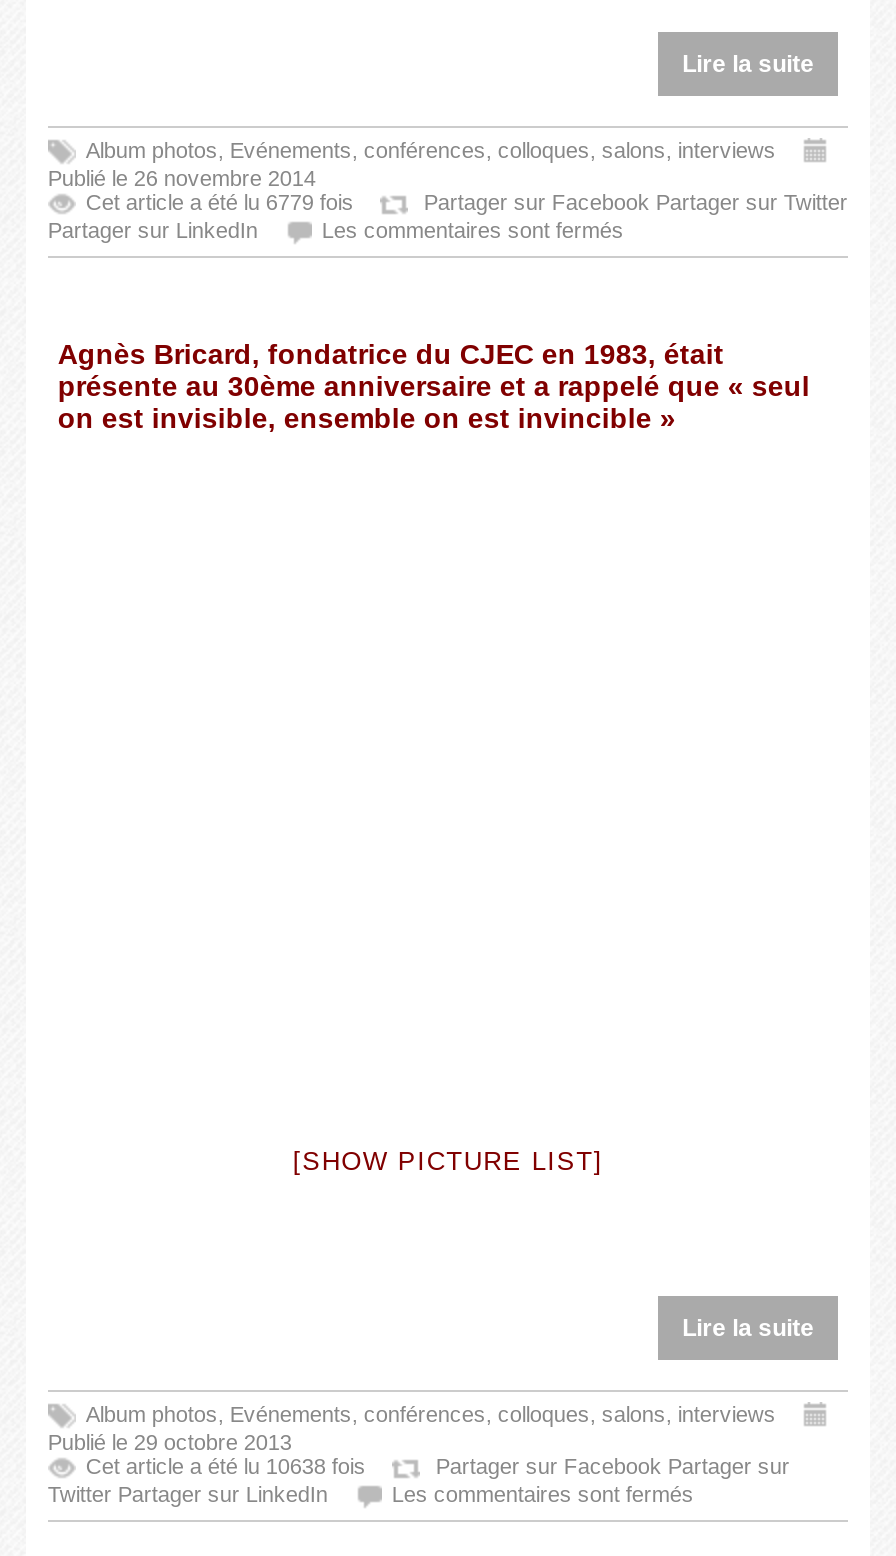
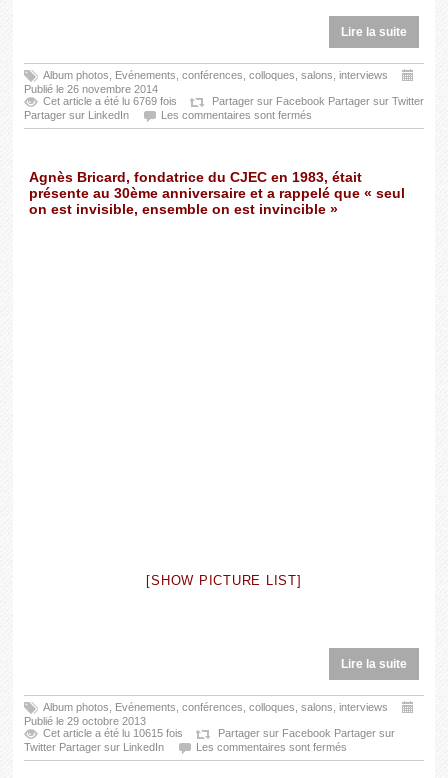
- Cet article a été lu 6779 fois
+ Cet article a été lu 6769 fois

- Cet article a été lu 10638 fois
+ Cet article a été lu 10615 fois
